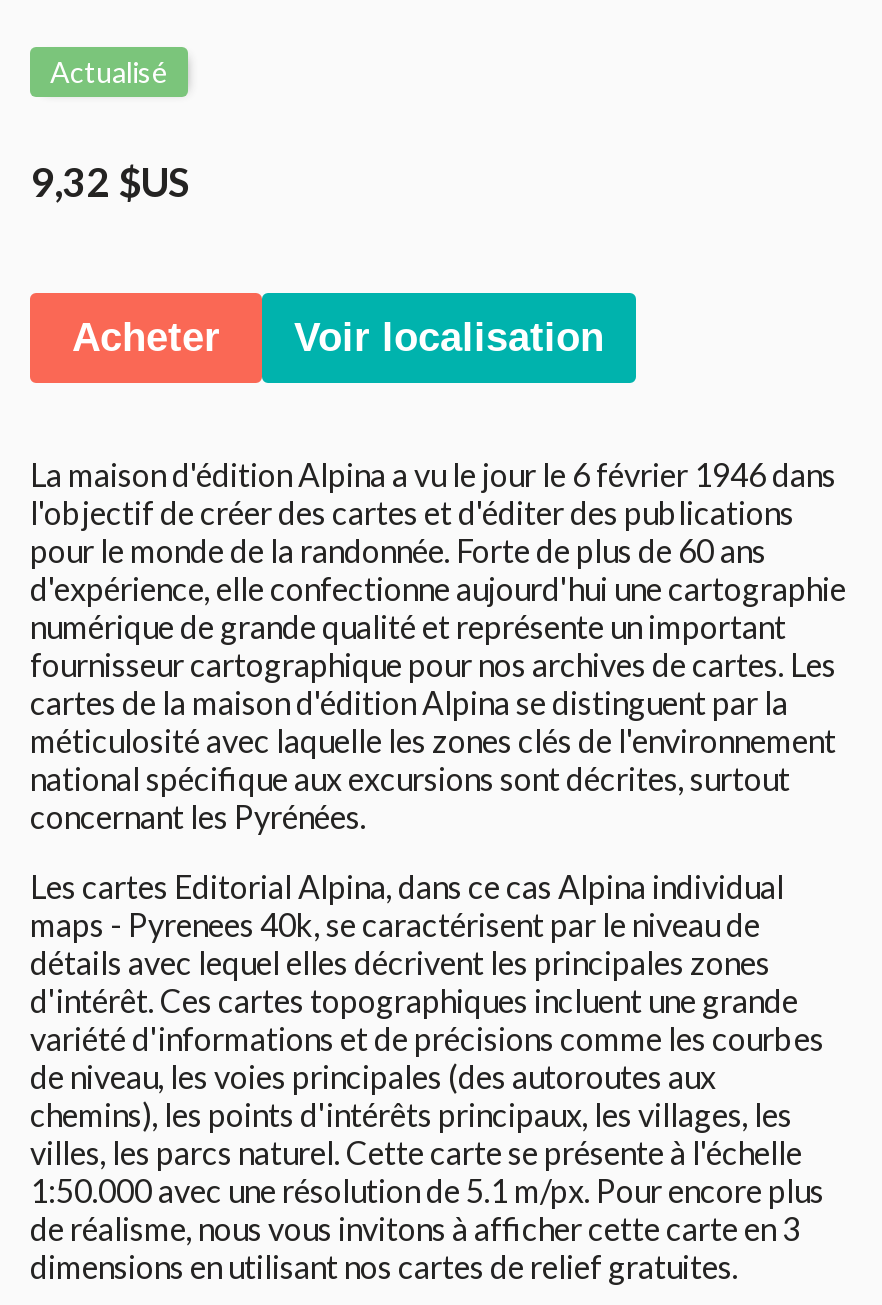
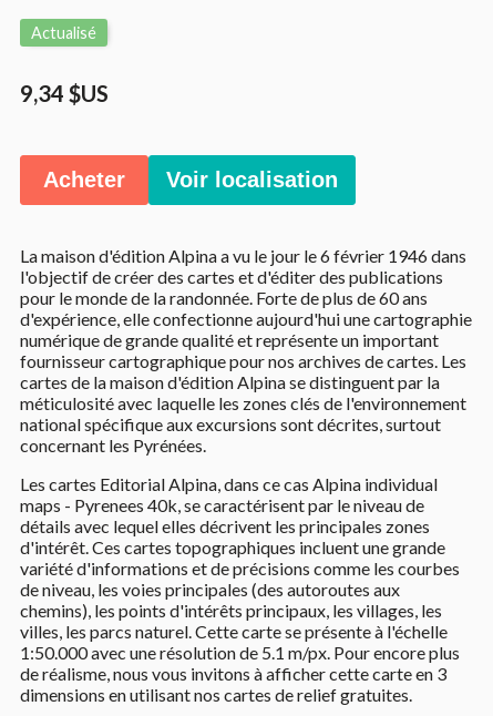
- 9,32 $US
+ 9,34 $US
